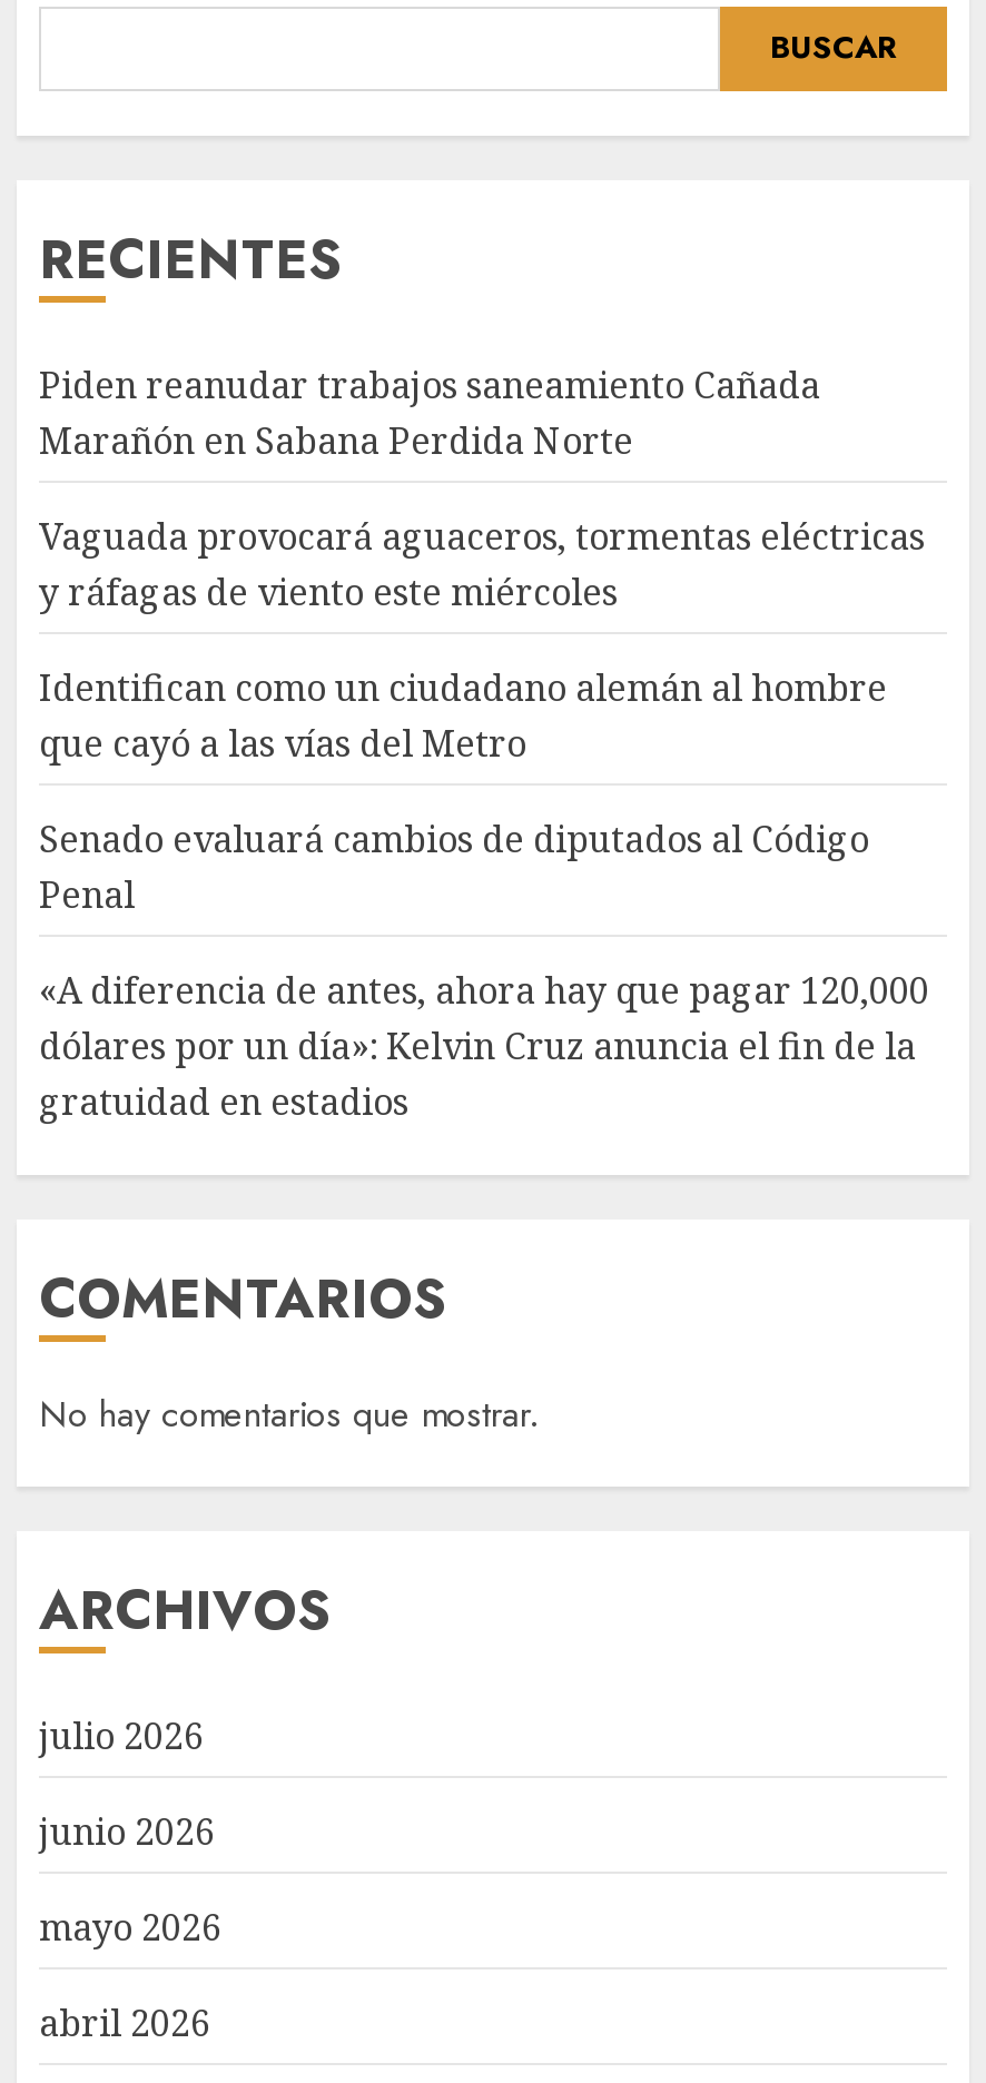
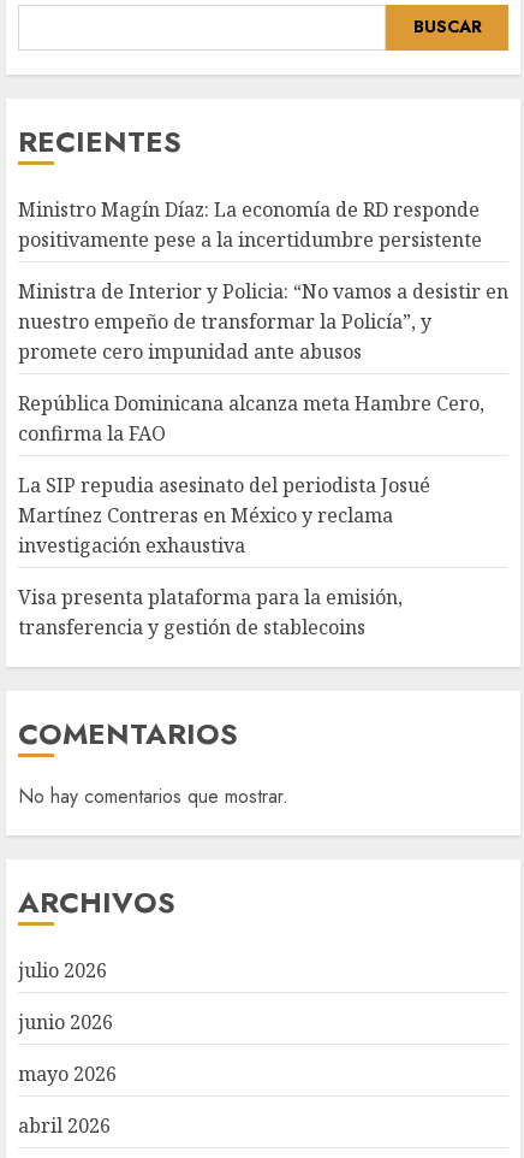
- Piden reanudar trabajos saneamiento Cañada
- Marañón en Sabana Perdida Norte
+ Ministro Magín Díaz: La economía de RD responde
+ positivamente pese a la incertidumbre persistente

- Vaguada provocará aguaceros, tormentas eléctricas
- y ráfagas de viento este miércoles
+ Ministra de Interior y Policia: “No vamos a desistir en
+ nuestro empeño de transformar la Policía”, y
+ promete cero impunidad ante abusos

- Identifican como un ciudadano alemán al hombre
- que cayó a las vías del Metro
+ República Dominicana alcanza meta Hambre Cero,
+ confirma la FAO

- Senado evaluará cambios de diputados al Código
- Penal
+ La SIP repudia asesinato del periodista Josué
+ Martínez Contreras en México y reclama
+ investigación exhaustiva

- «A diferencia de antes, ahora hay que pagar 120,000
- dólares por un día»: Kelvin Cruz anuncia el fin de la
- gratuidad en estadios
+ Visa presenta plataforma para la emisión,
+ transferencia y gestión de stablecoins
